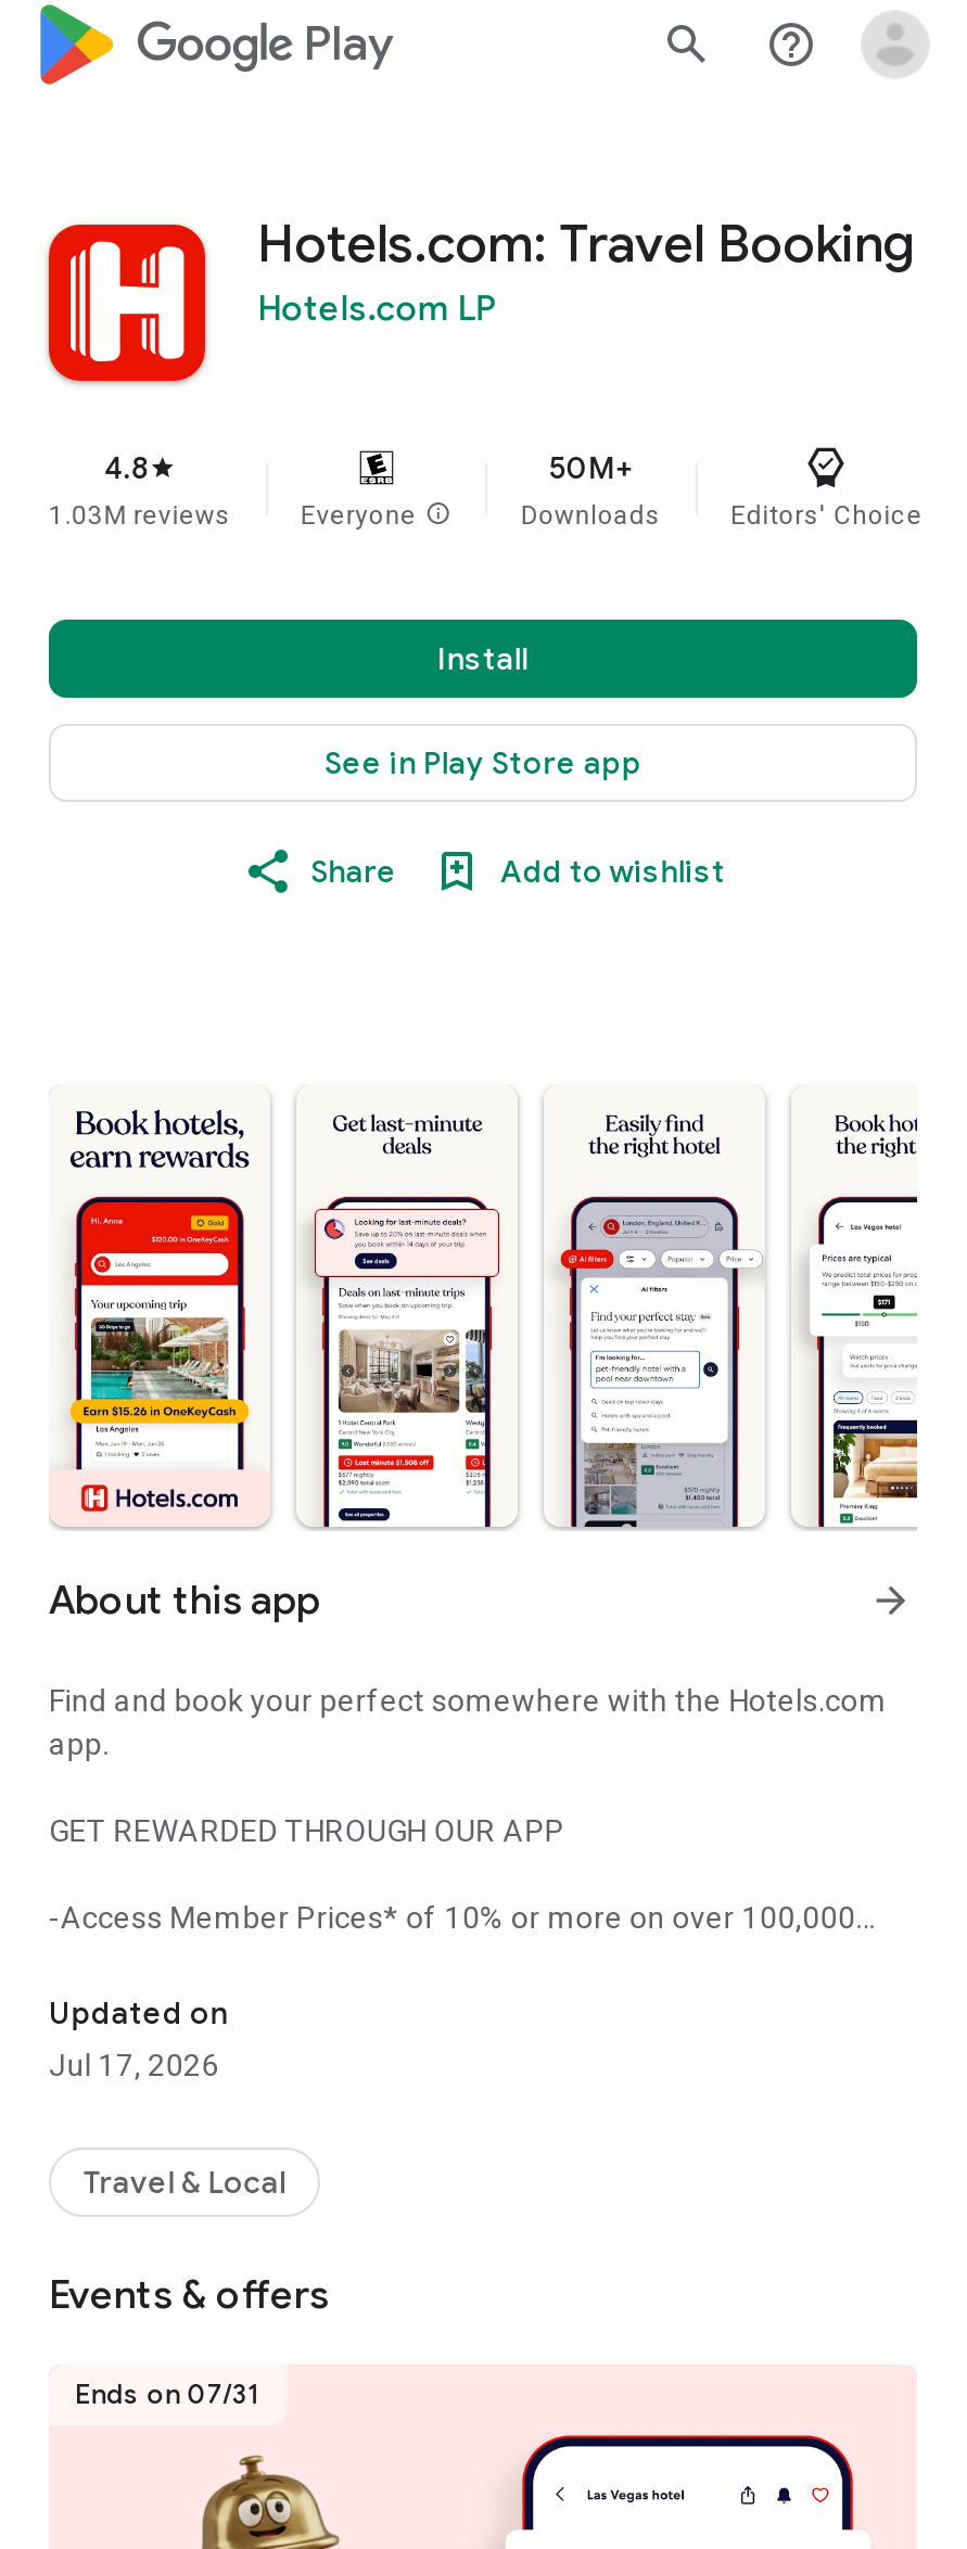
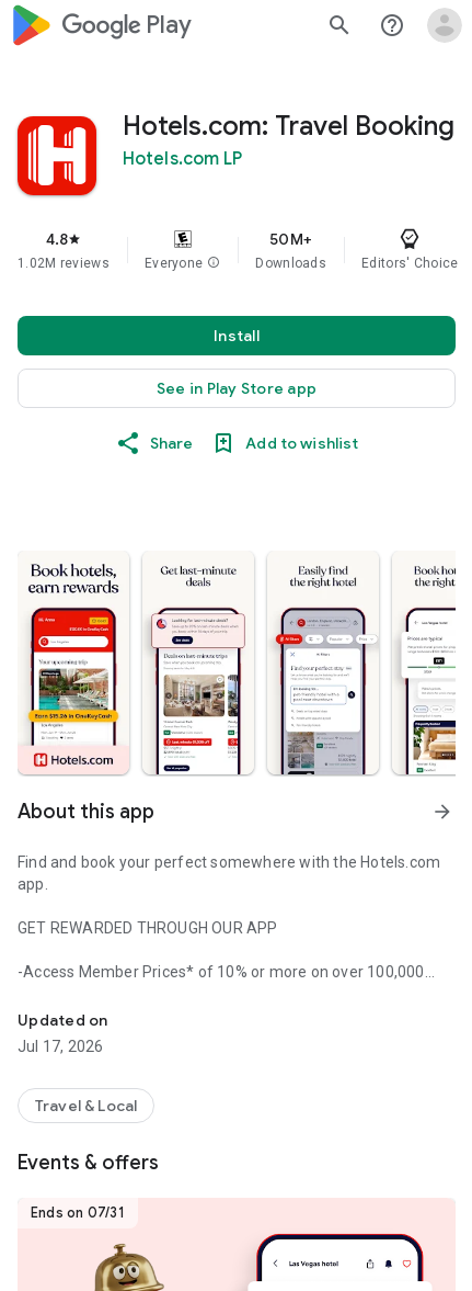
- 1.03M reviews
+ 1.02M reviews
